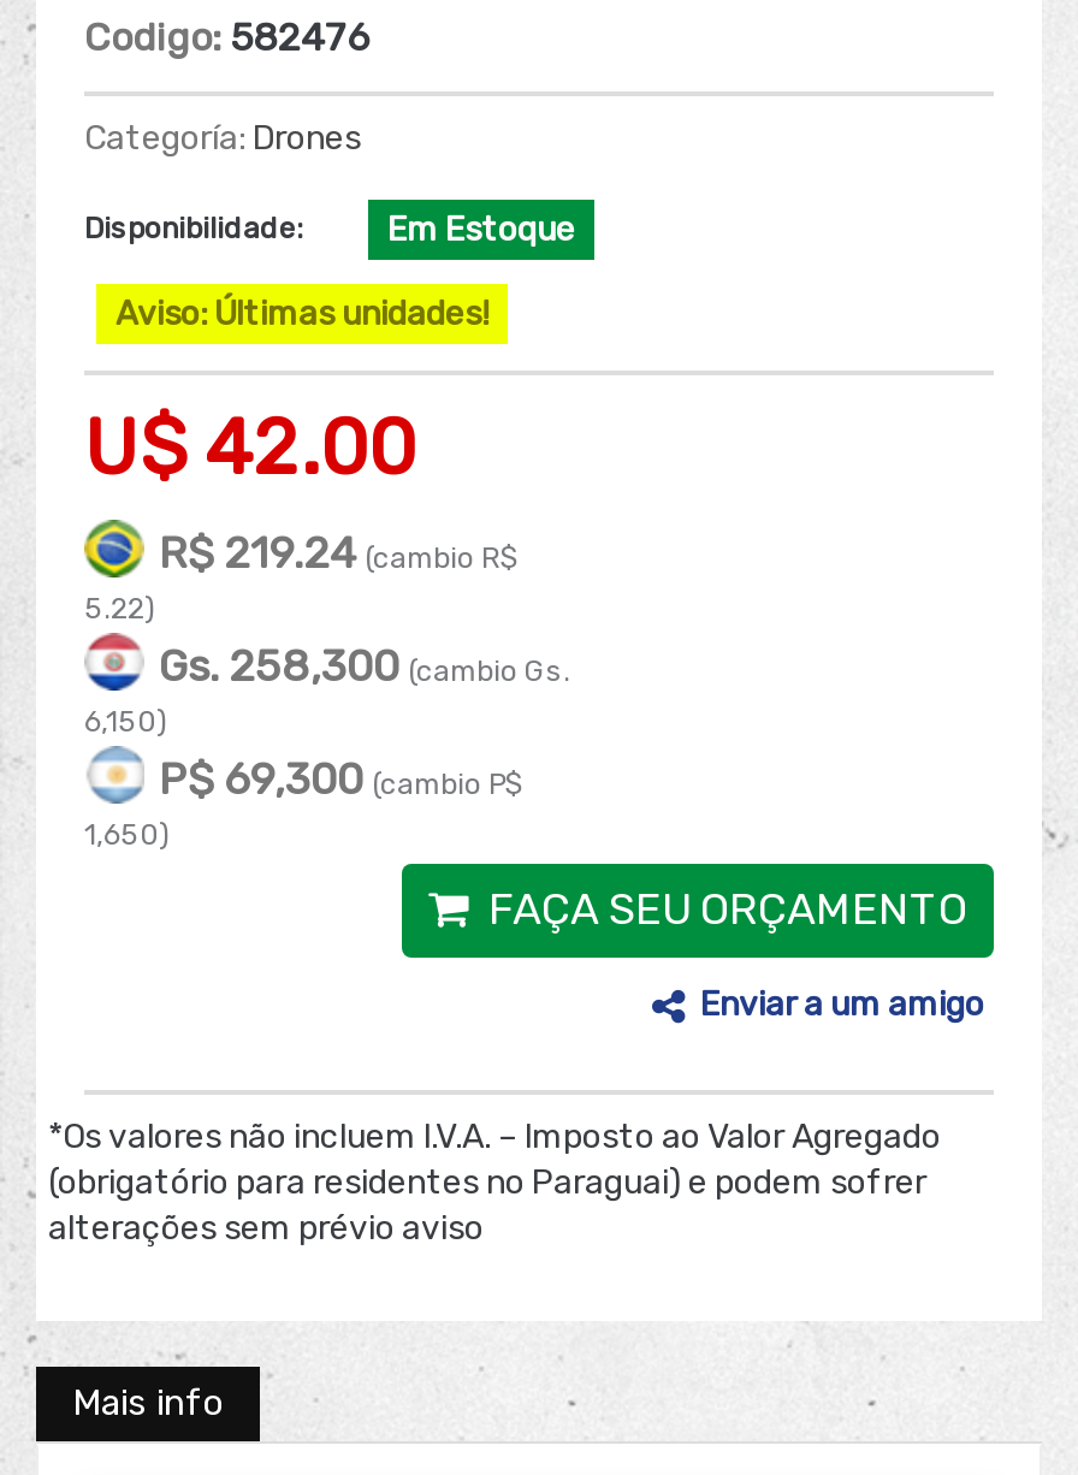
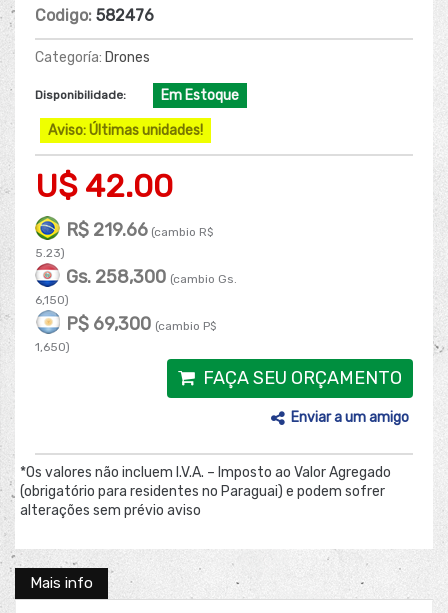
- R$ 219.24 (cambio R$
+ R$ 219.66 (cambio R$

- 5.22)
+ 5.23)
